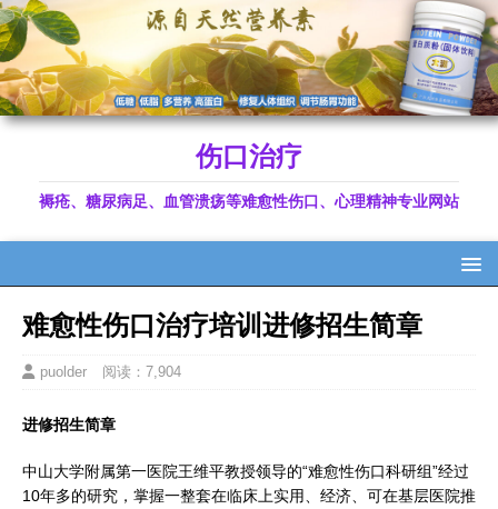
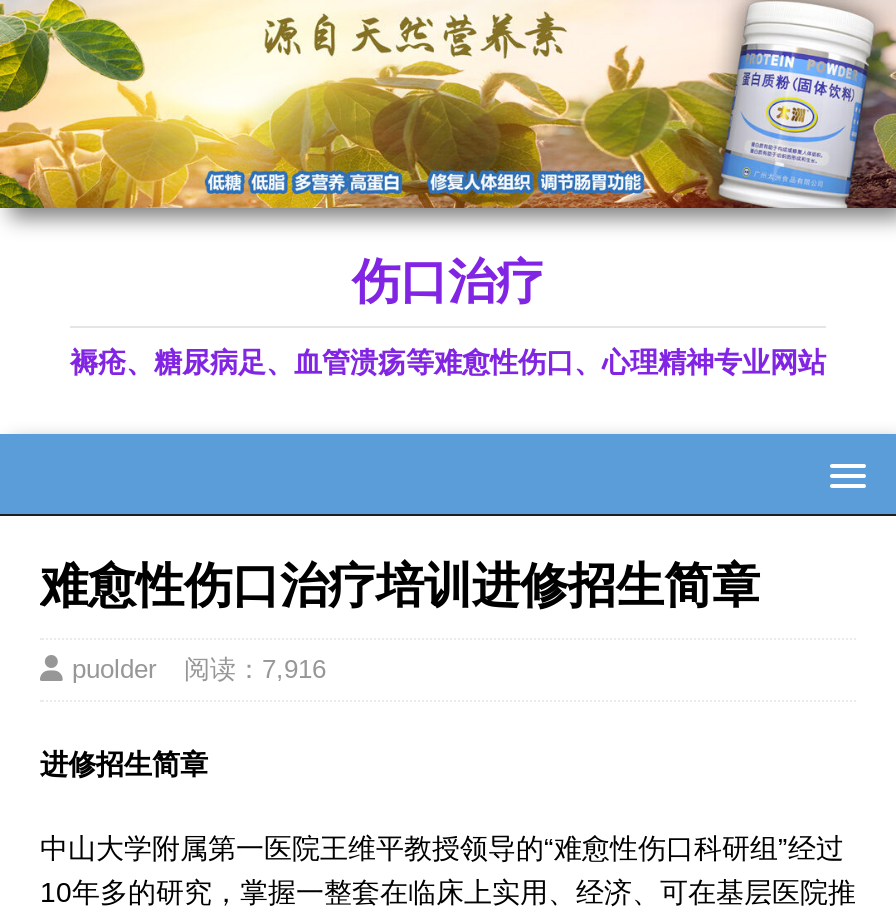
- puolder 阅读：7,904
+ puolder 阅读：7,916
